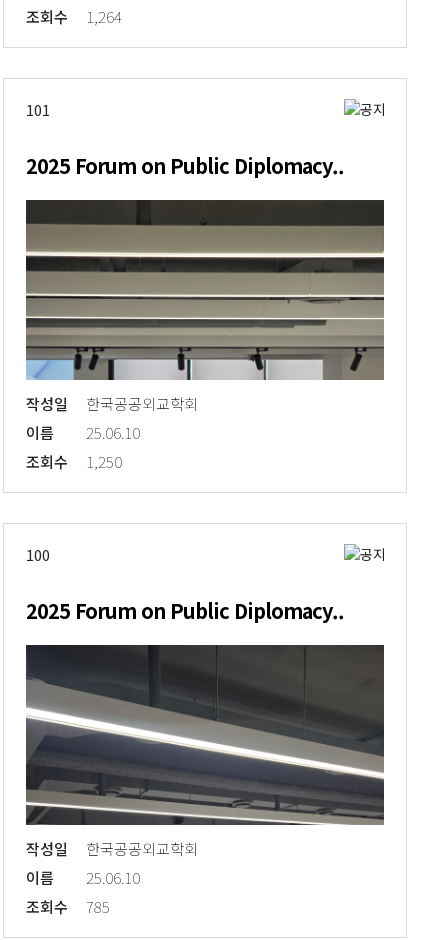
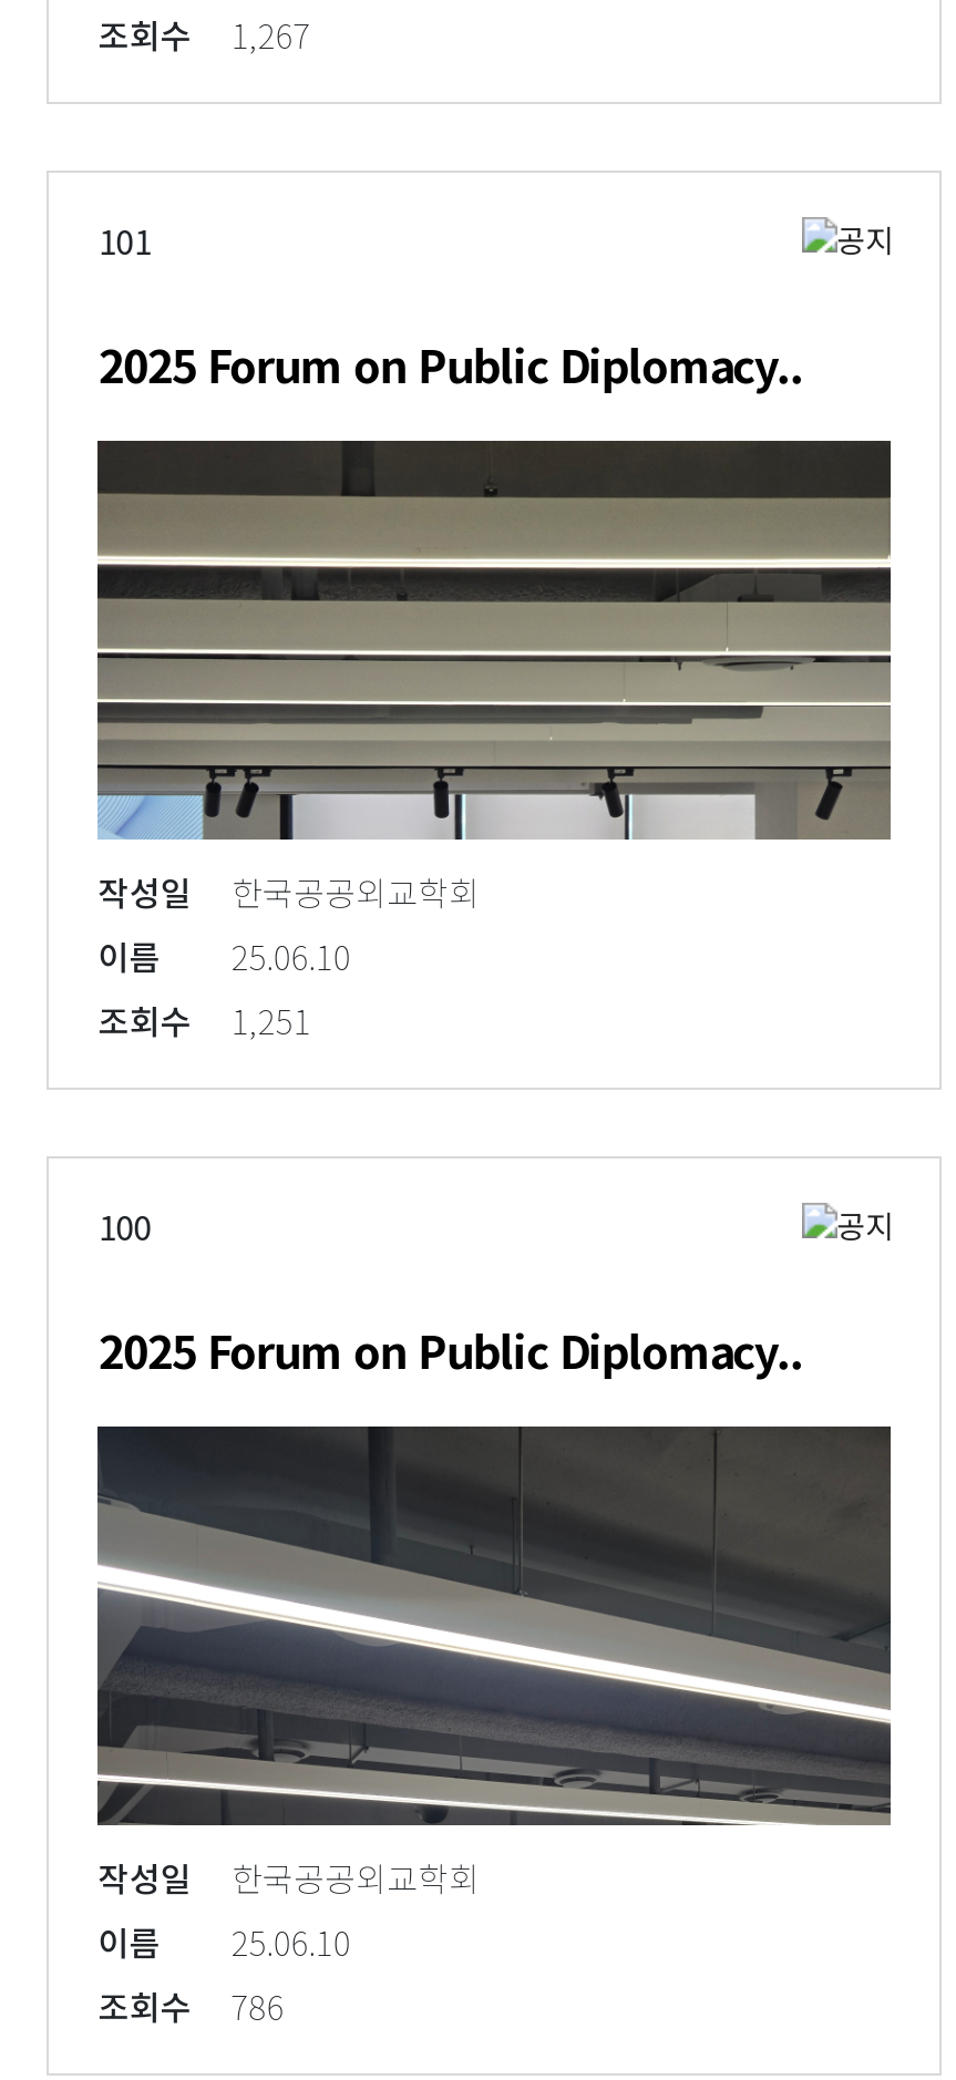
- 조회수 1,264
+ 조회수 1,267

- 조회수 1,250
+ 조회수 1,251

- 조회수 785
+ 조회수 786
